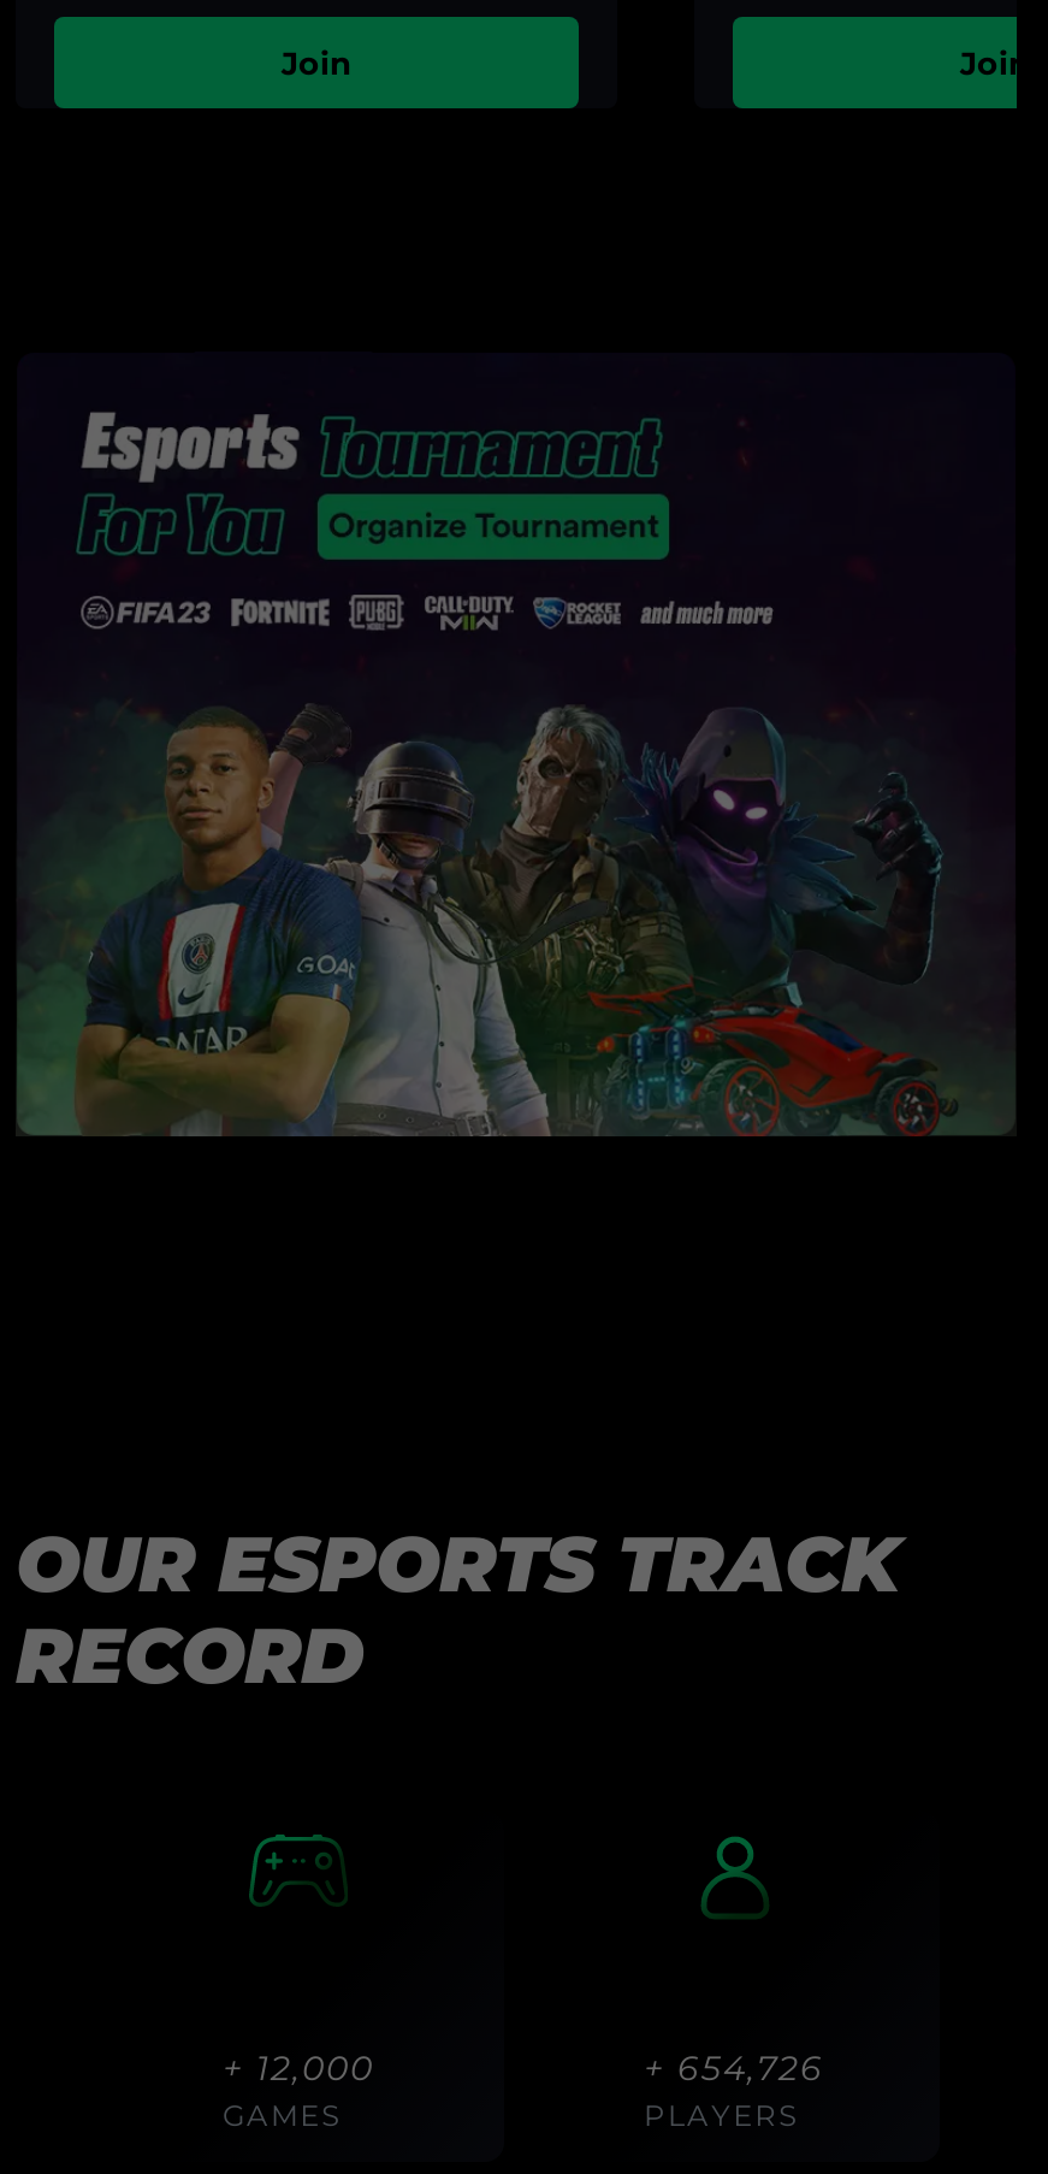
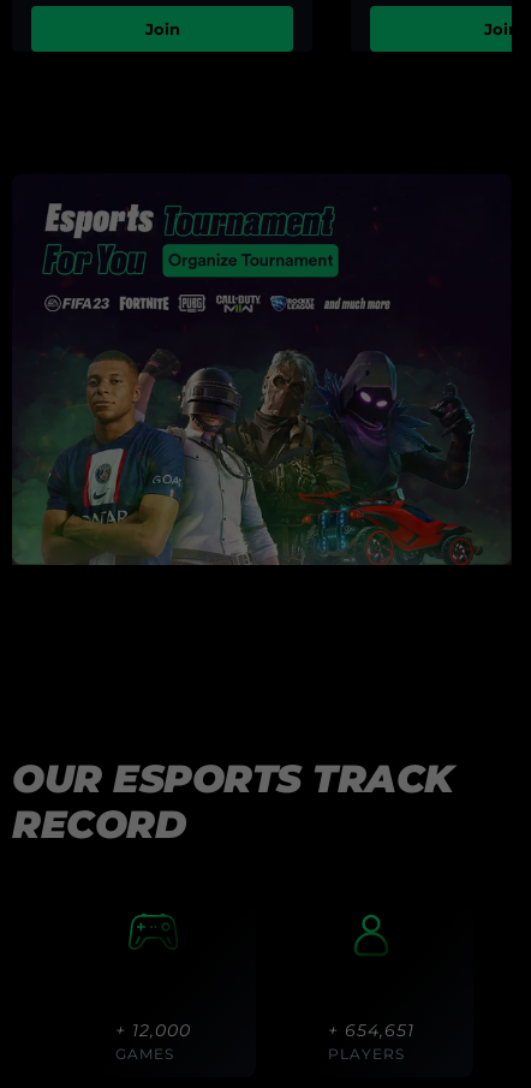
- + 654,726
+ + 654,651
